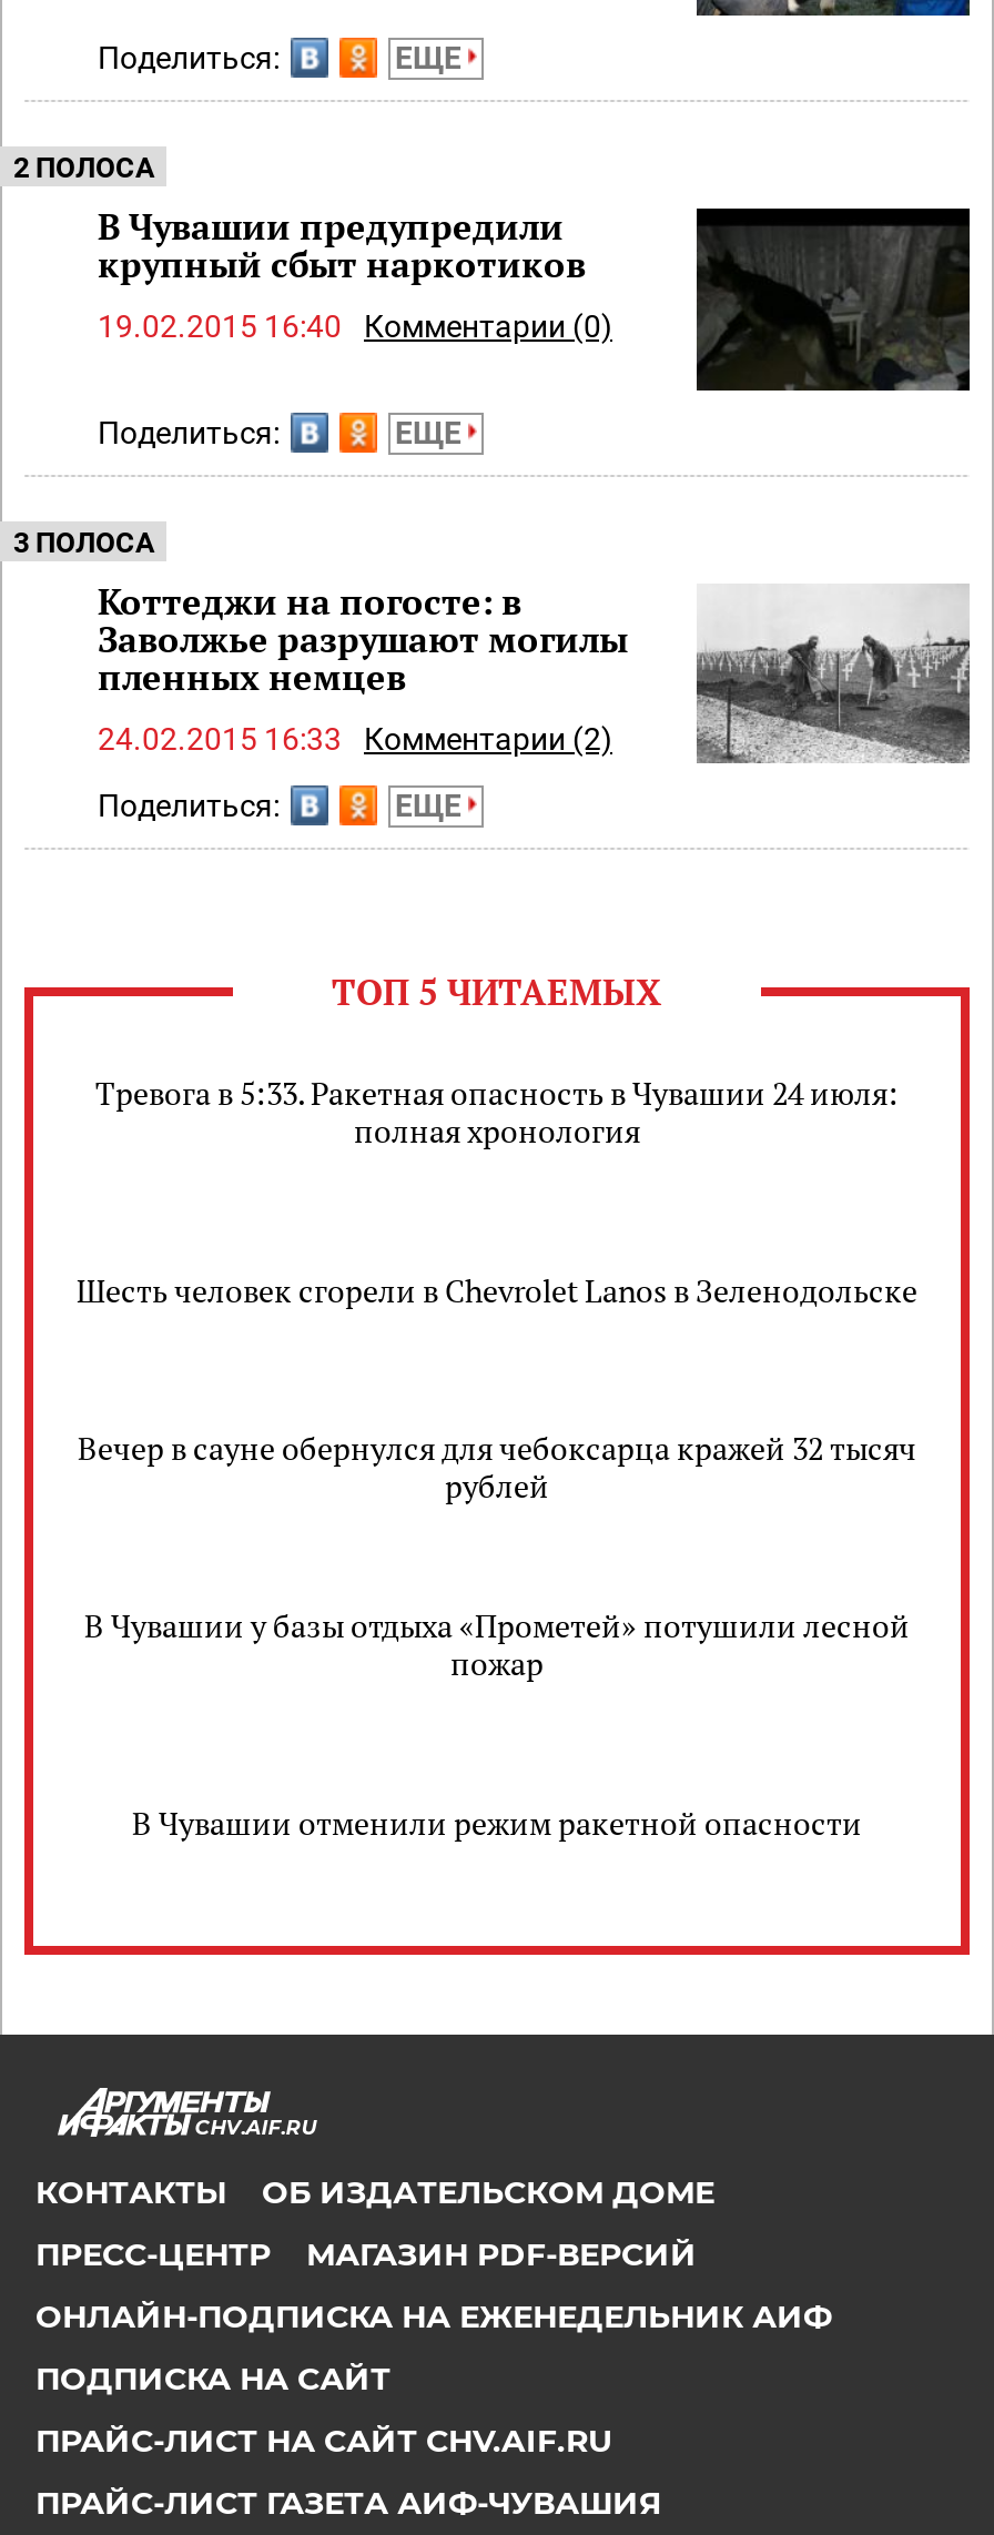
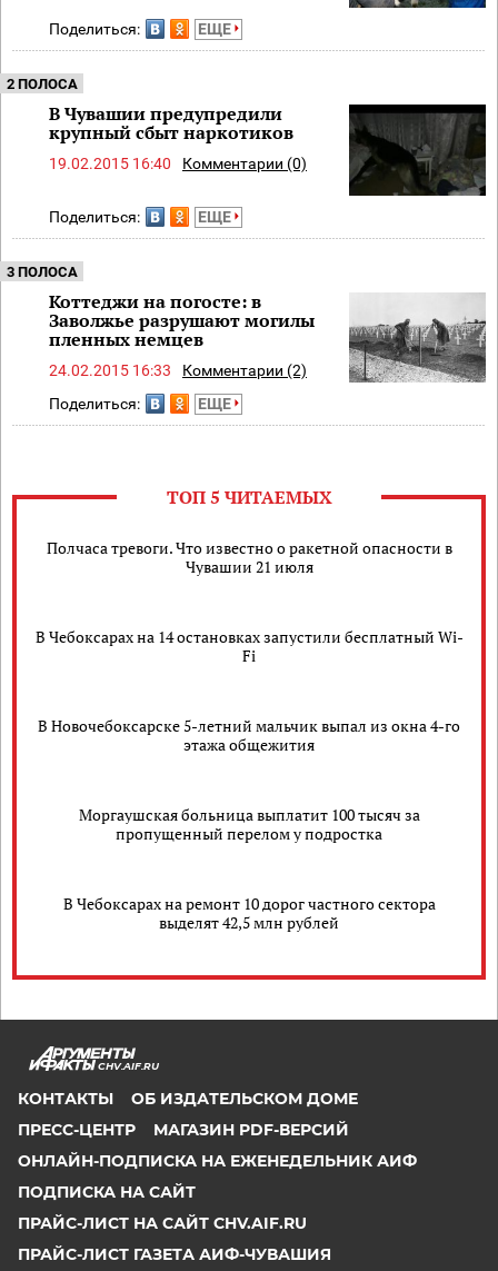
- Тревога в 5:33. Ракетная опасность в Чувашии 24 июля:
- полная хронология
+ Полчаса тревоги. Что известно о ракетной опасности в
+ Чувашии 21 июля

- Шесть человек сгорели в Chevrolet Lanos в Зеленодольске
+ В Чебоксарах на 14 остановках запустили бесплатный Wi-
+ Fi

- Вечер в сауне обернулся для чебоксарца кражей 32 тысяч
- рублей
+ В Новочебоксарске 5-летний мальчик выпал из окна 4-го
+ этажа общежития

- В Чувашии у базы отдыха «Прометей» потушили лесной
- пожар
+ Моргаушская больница выплатит 100 тысяч за
+ пропущенный перелом у подростка

- В Чувашии отменили режим ракетной опасности
+ В Чебоксарах на ремонт 10 дорог частного сектора
+ выделят 42,5 млн рублей
